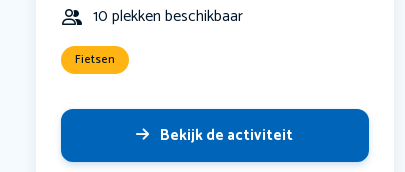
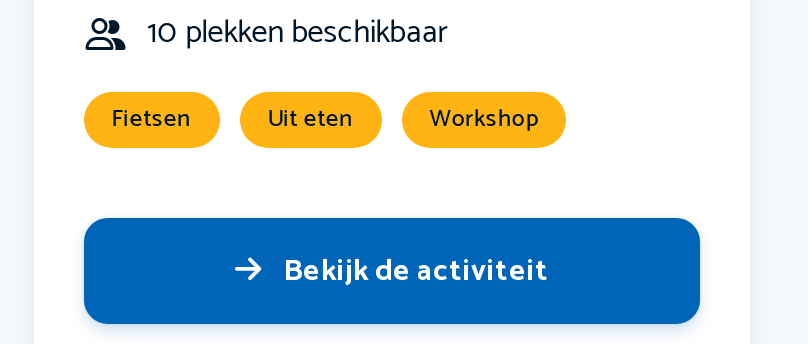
+ Uit eten
+ Workshop
